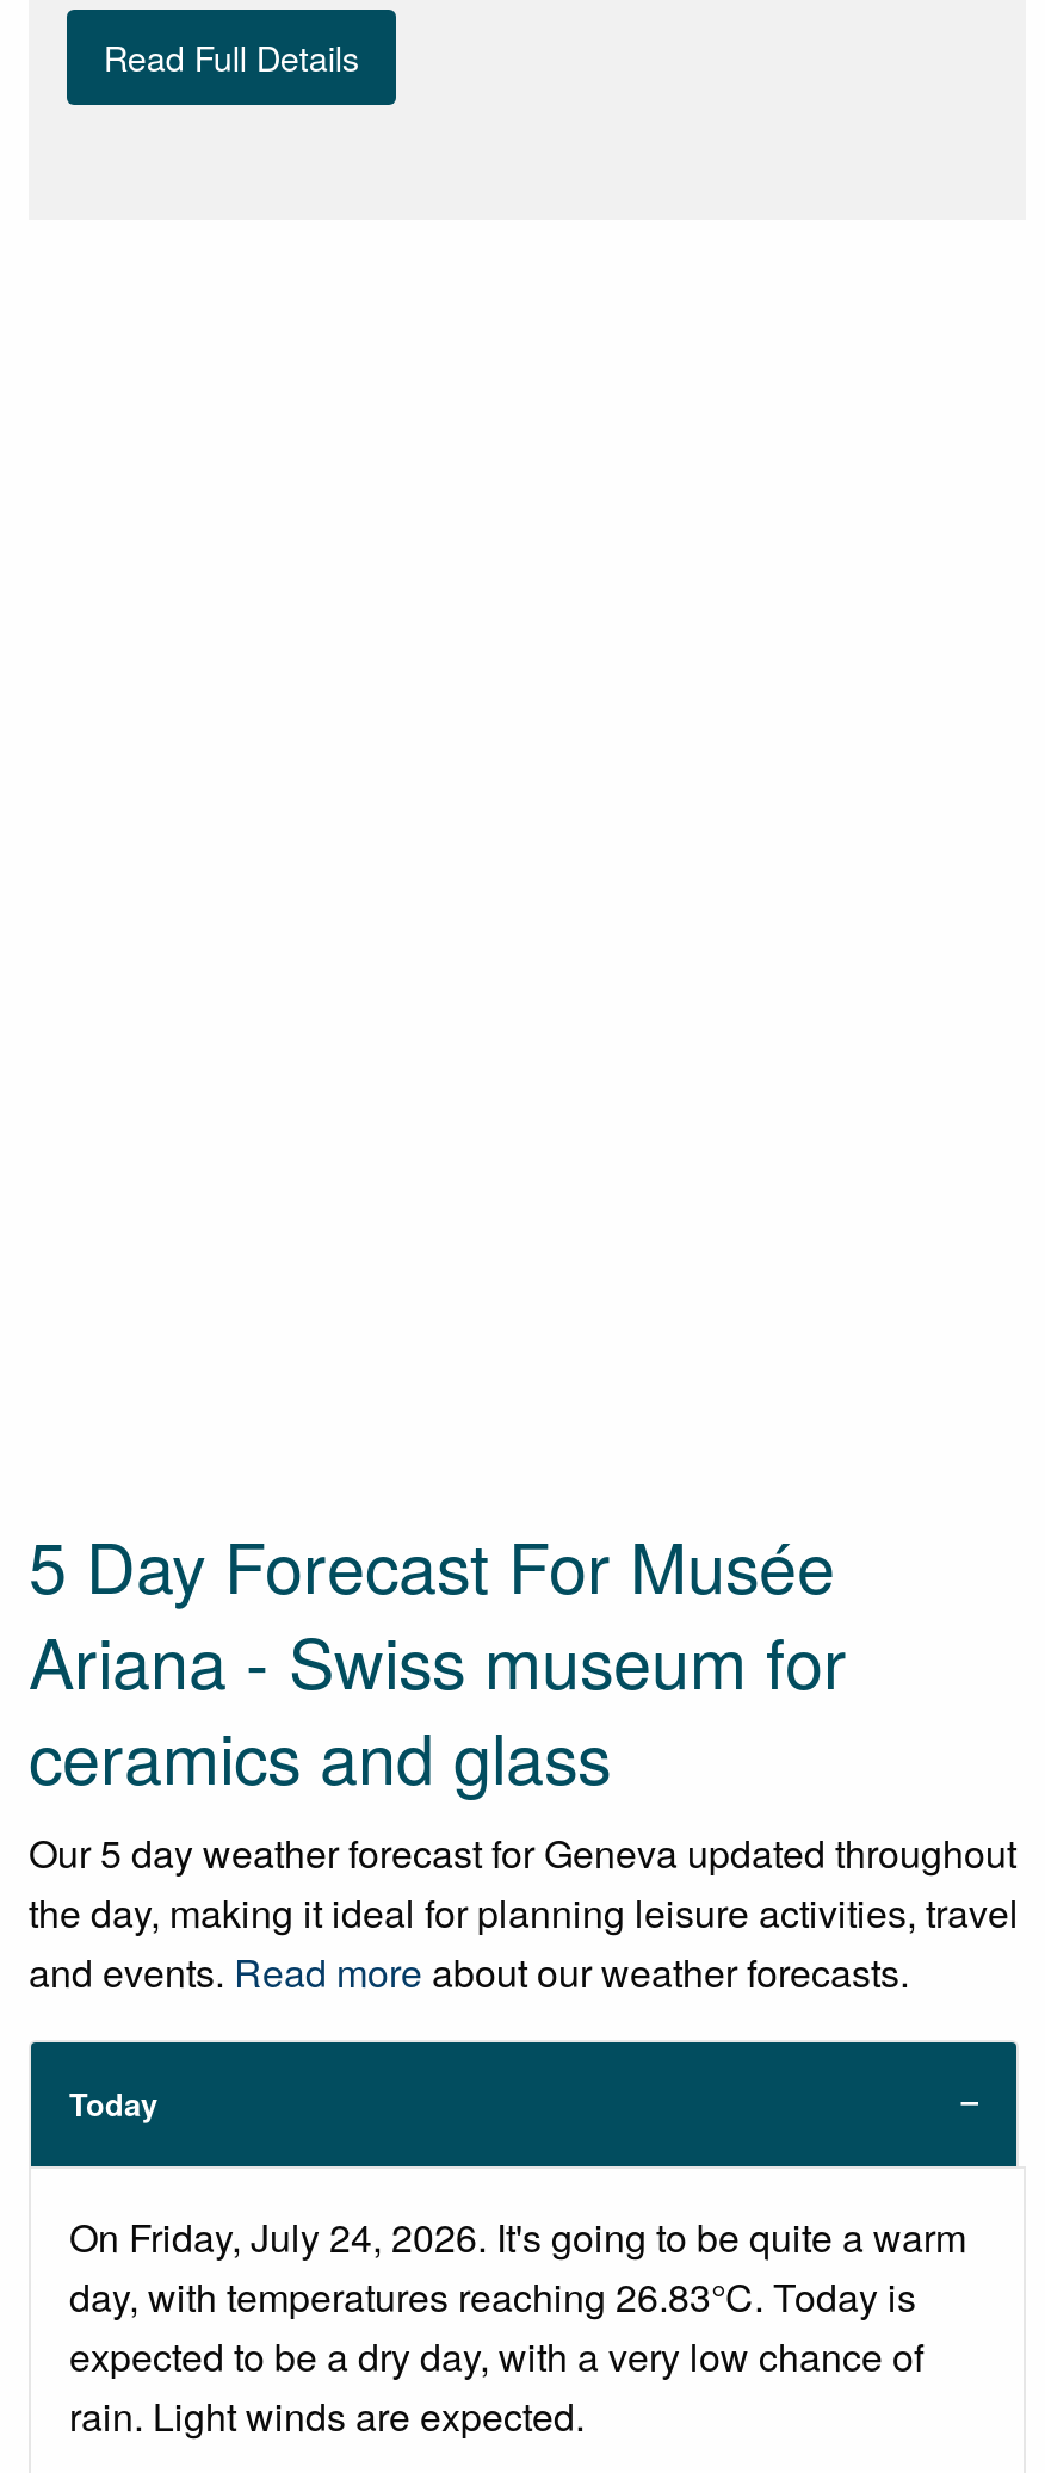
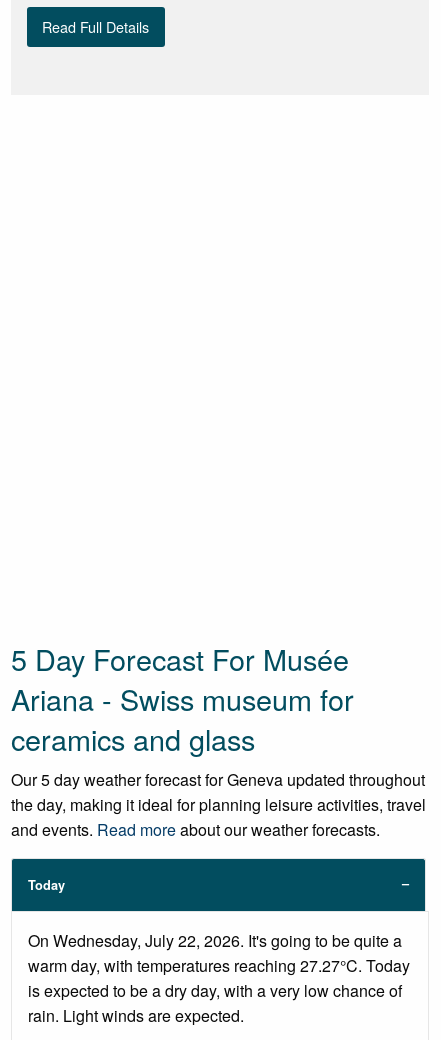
- On Friday, July 24, 2026. It's going to be quite a warm
- day, with temperatures reaching 26.83°C. Today is
- expected to be a dry day, with a very low chance of
+ On Wednesday, July 22, 2026. It's going to be quite a
+ warm day, with temperatures reaching 27.27°C. Today
+ is expected to be a dry day, with a very low chance of
